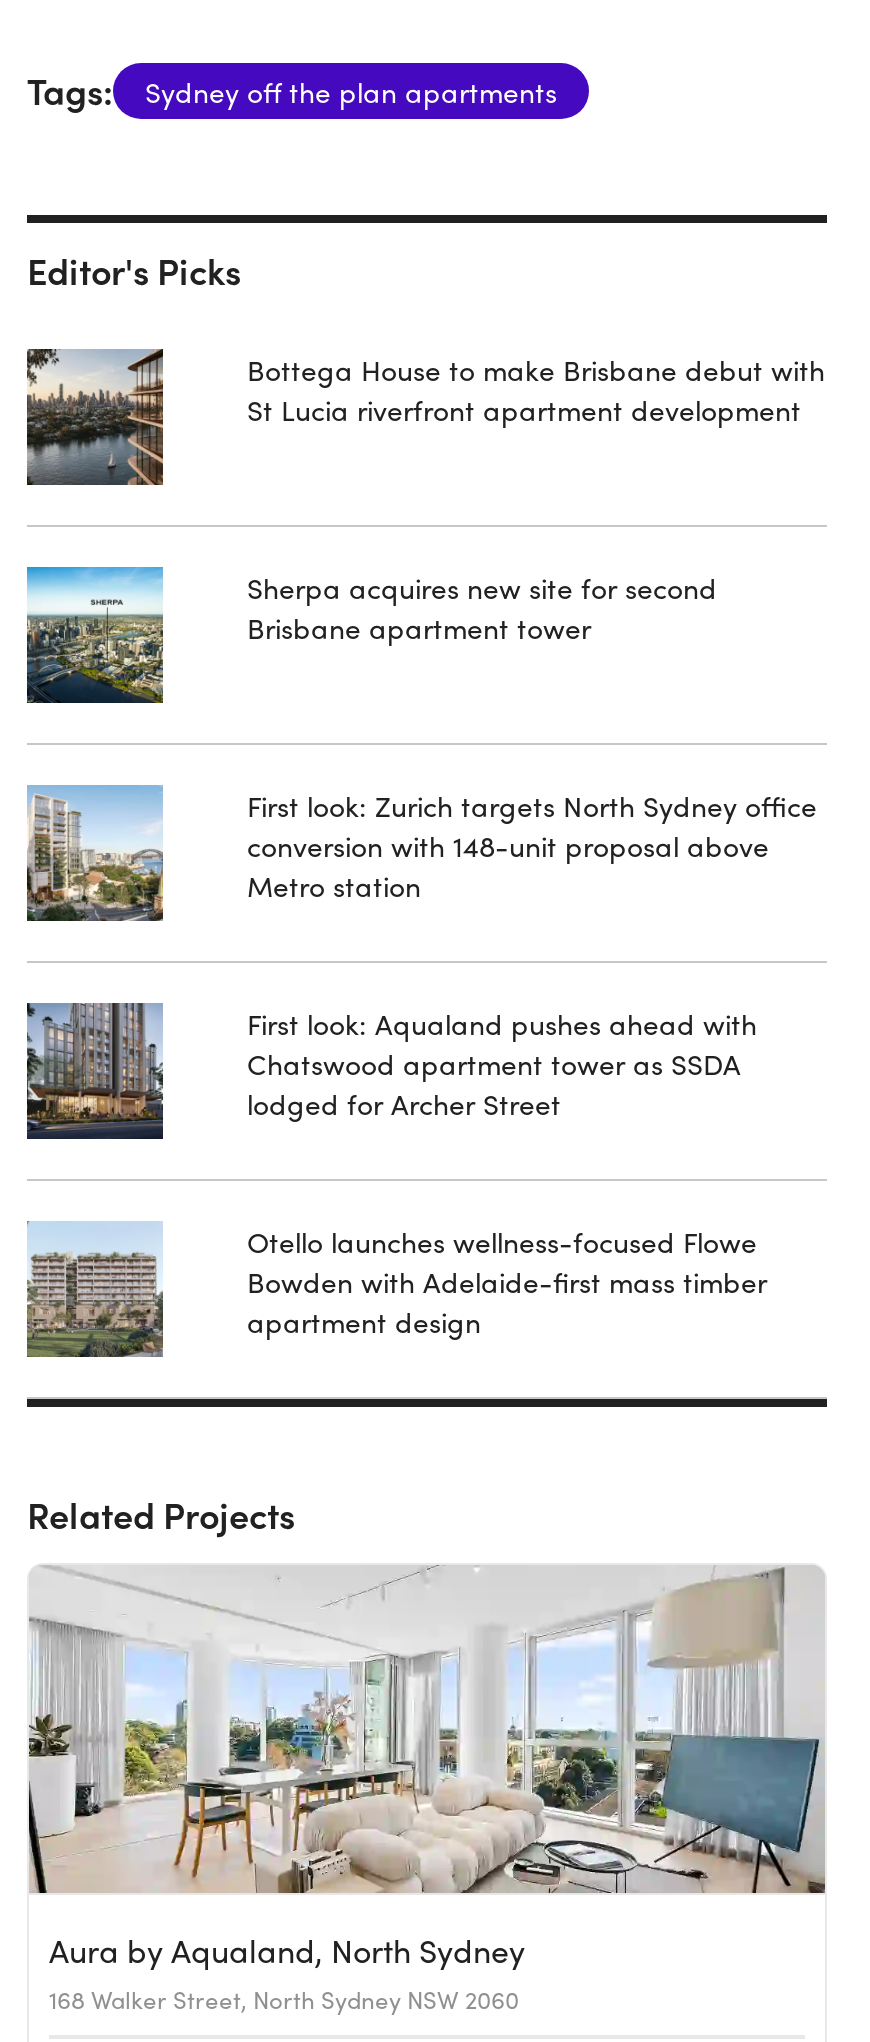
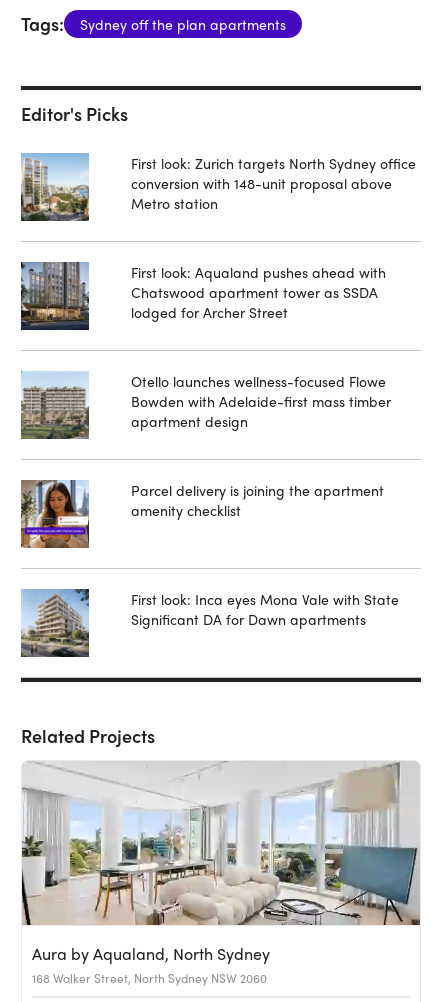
- [image]

- Bottega House to make Brisbane debut with
- St Lucia riverfront apartment development

- [image]

- Sherpa acquires new site for second
- Brisbane apartment tower

moved up: [image] | First look: Zurich targets North Sydney office | conversion with 148-unit proposal above | ... | Bowden with Adelaide-first mass timber | apartment design

+ [image]

+ [image]

+ Parcel delivery is joining the apartment
+ amenity checklist

+ First look: Inca eyes Mona Vale with State
+ Significant DA for Dawn apartments
